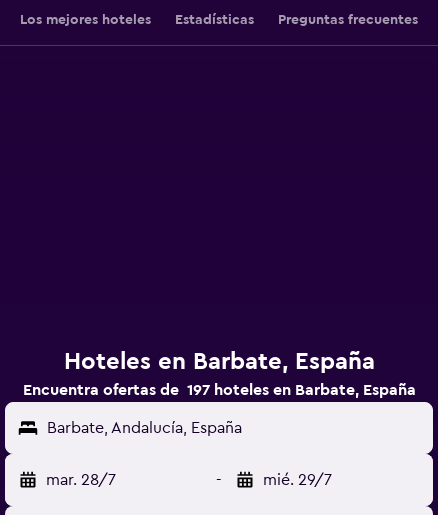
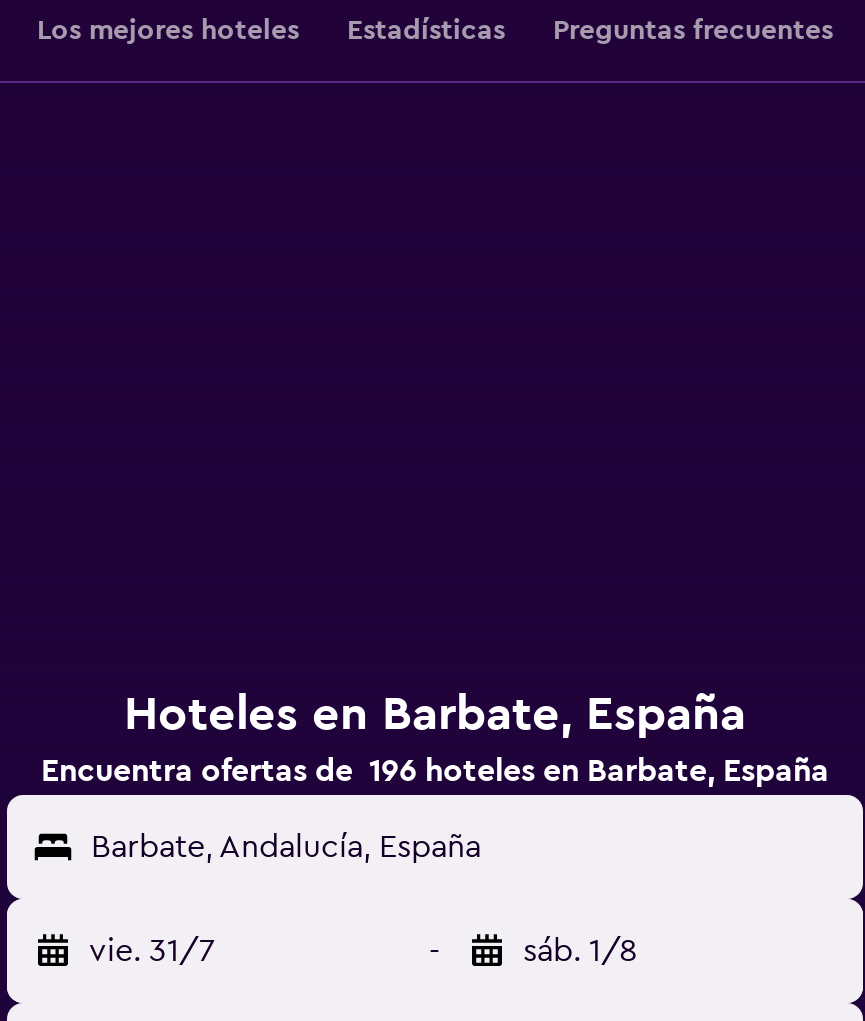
- Encuentra ofertas de 197 hoteles en Barbate, España
+ Encuentra ofertas de 196 hoteles en Barbate, España

- mar. 28/7
+ vie. 31/7

- mié. 29/7
+ sáb. 1/8
